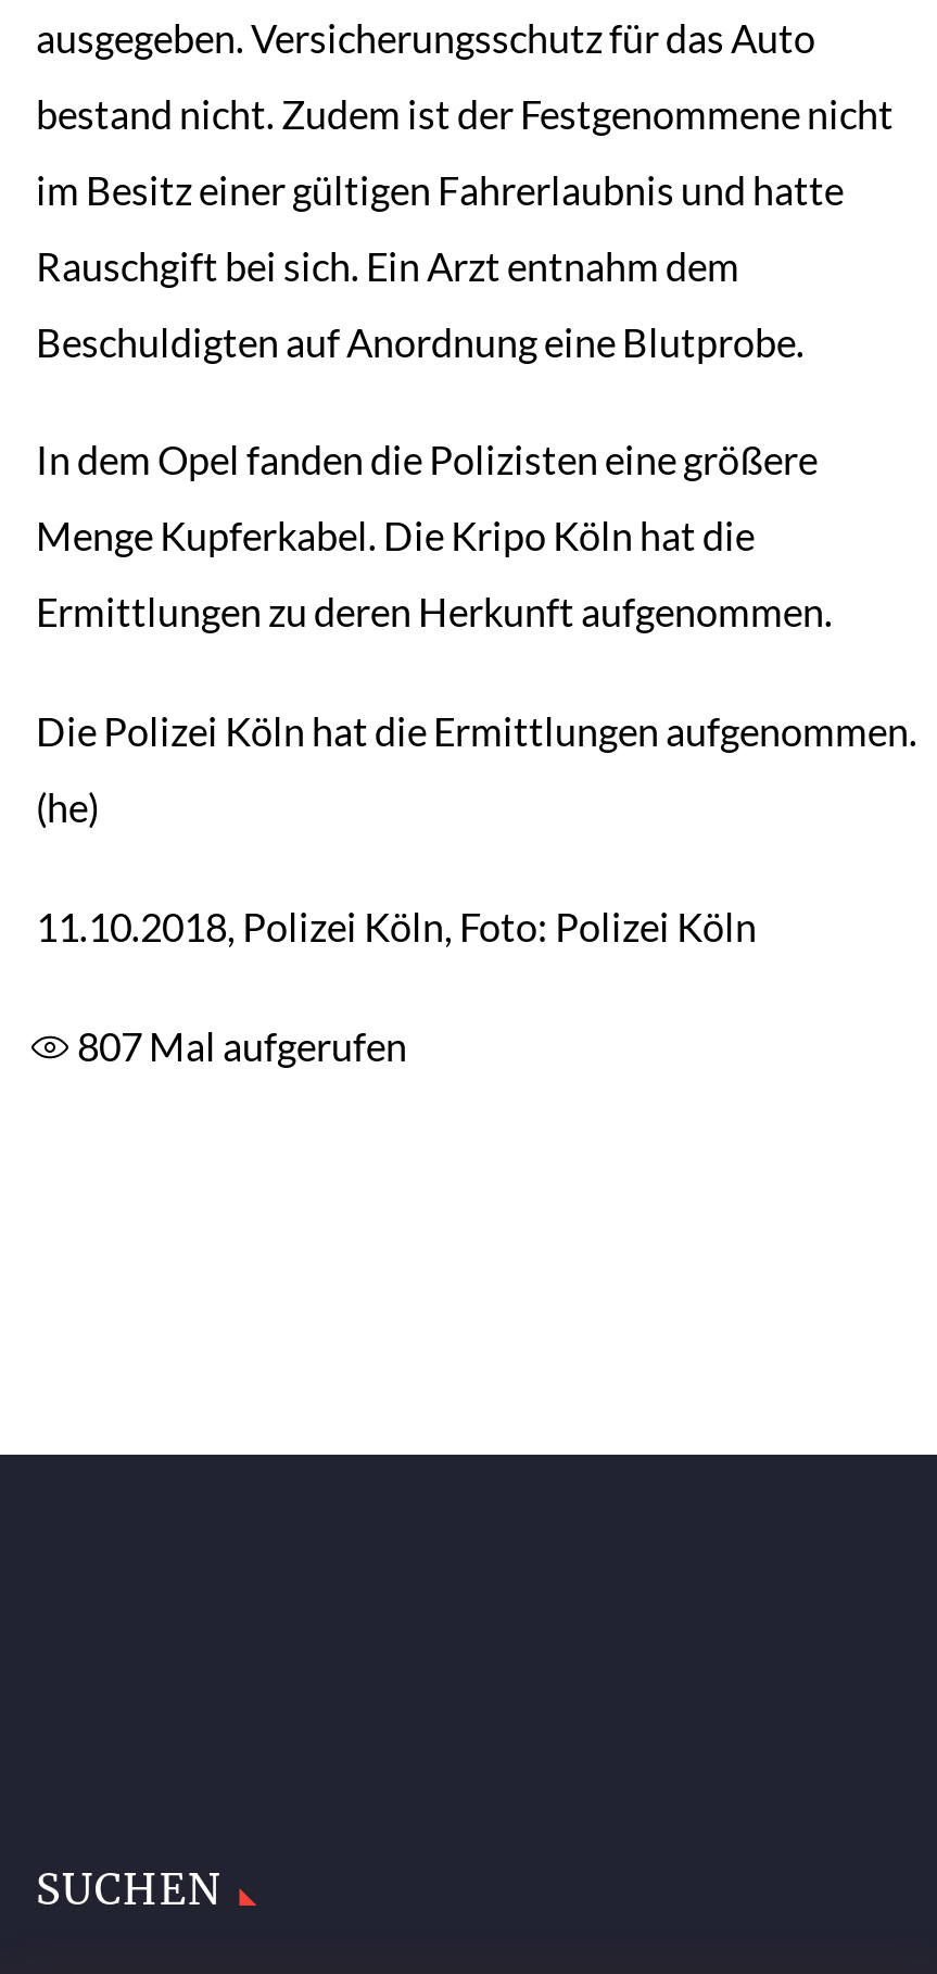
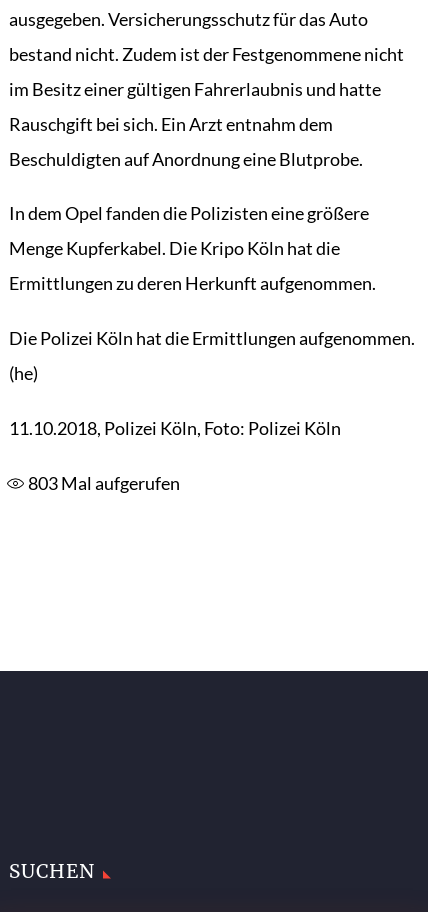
- 807 Mal aufgerufen
+ 803 Mal aufgerufen
